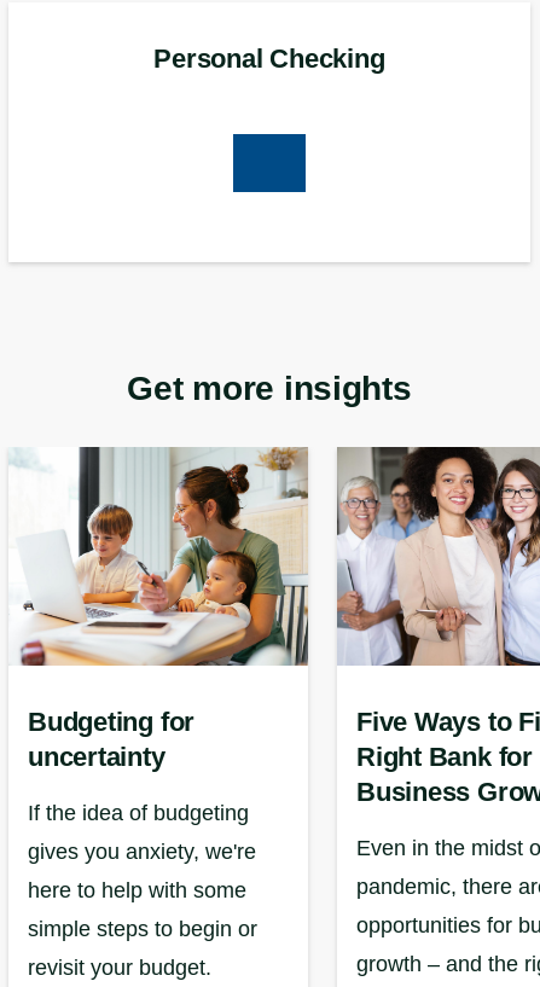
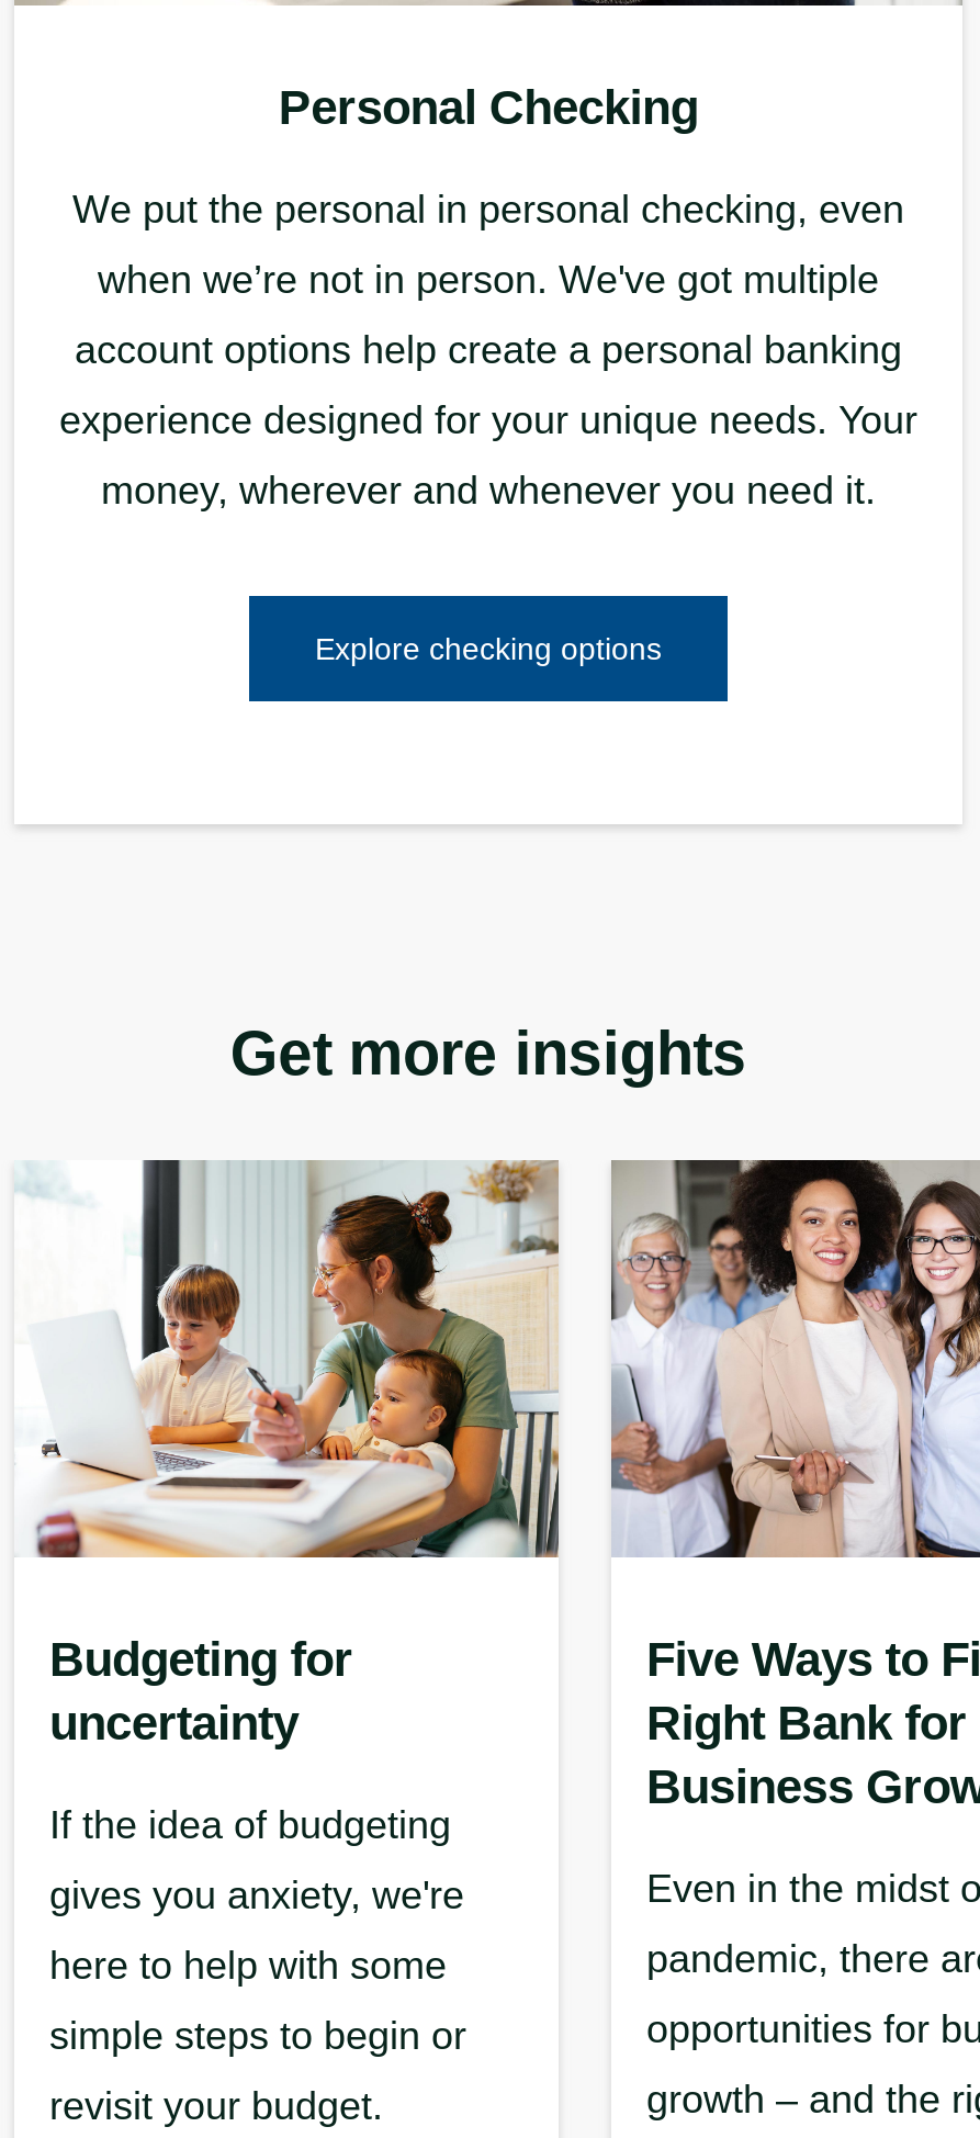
+ We put the personal in personal checking, even
+ when we’re not in person. We've got multiple
+ account options help create a personal banking
+ experience designed for your unique needs. Your
+ money, wherever and whenever you need it.

+ Explore checking options
